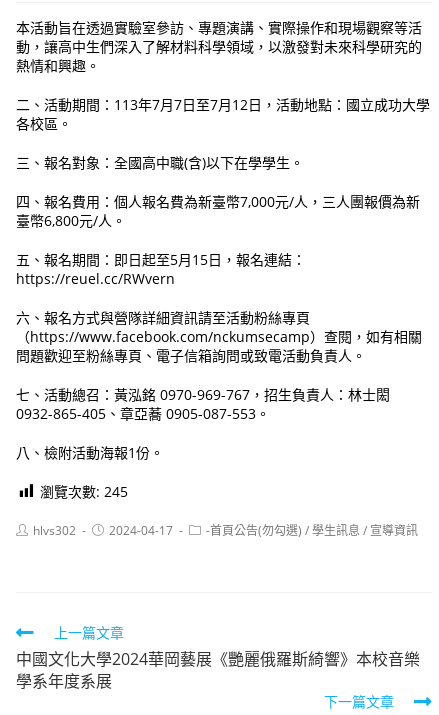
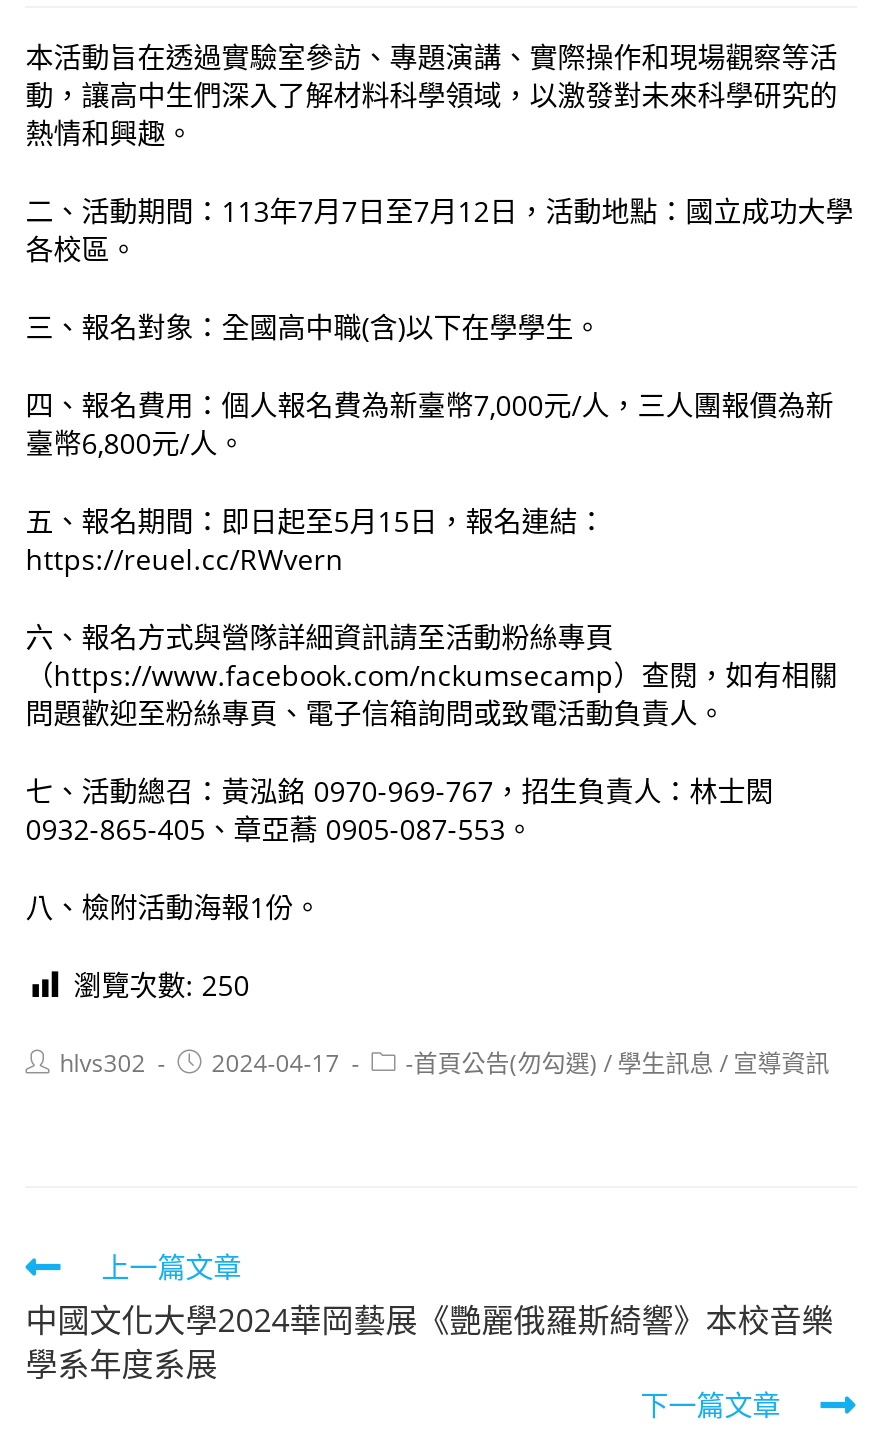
- 瀏覽次數: 245
+ 瀏覽次數: 250
